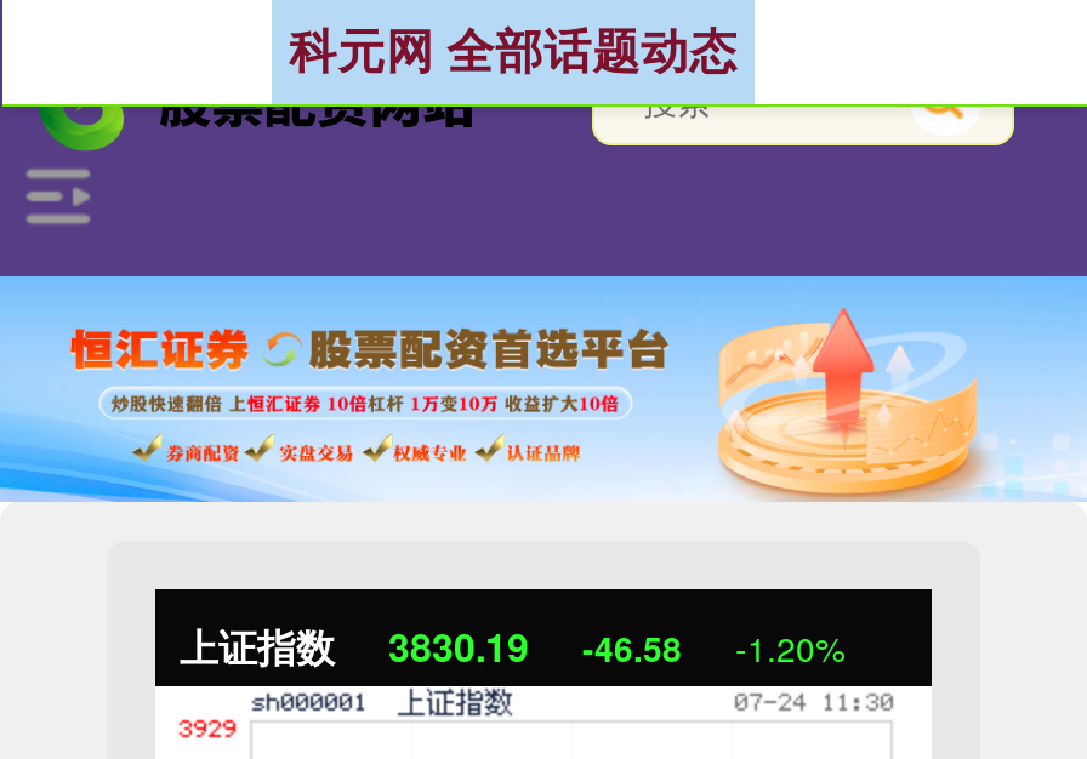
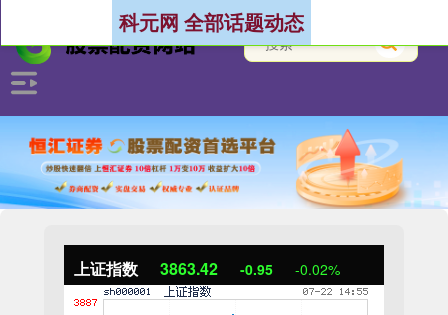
- 3830.19
+ 3863.42

- -46.58
+ -0.95

- -1.20%
+ -0.02%
